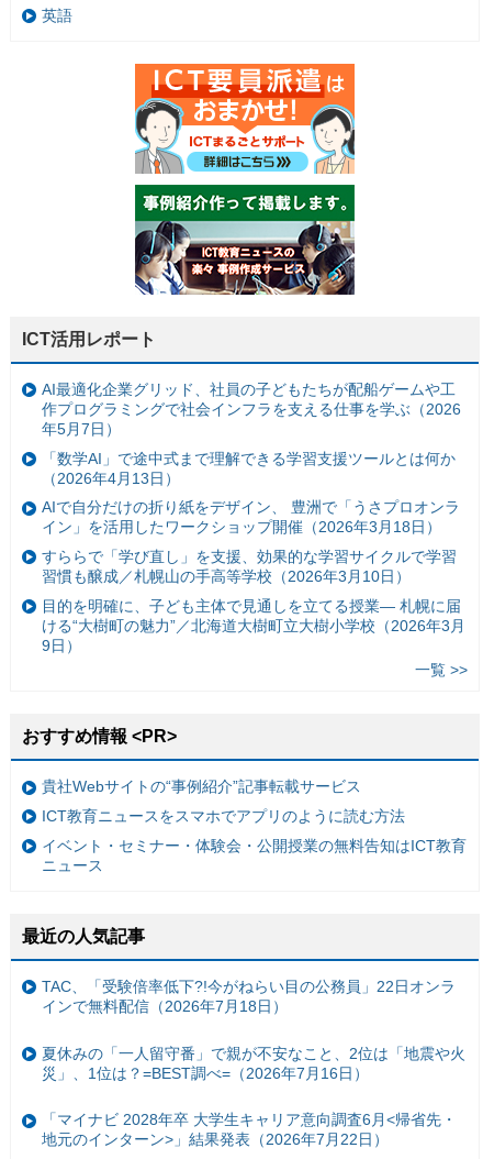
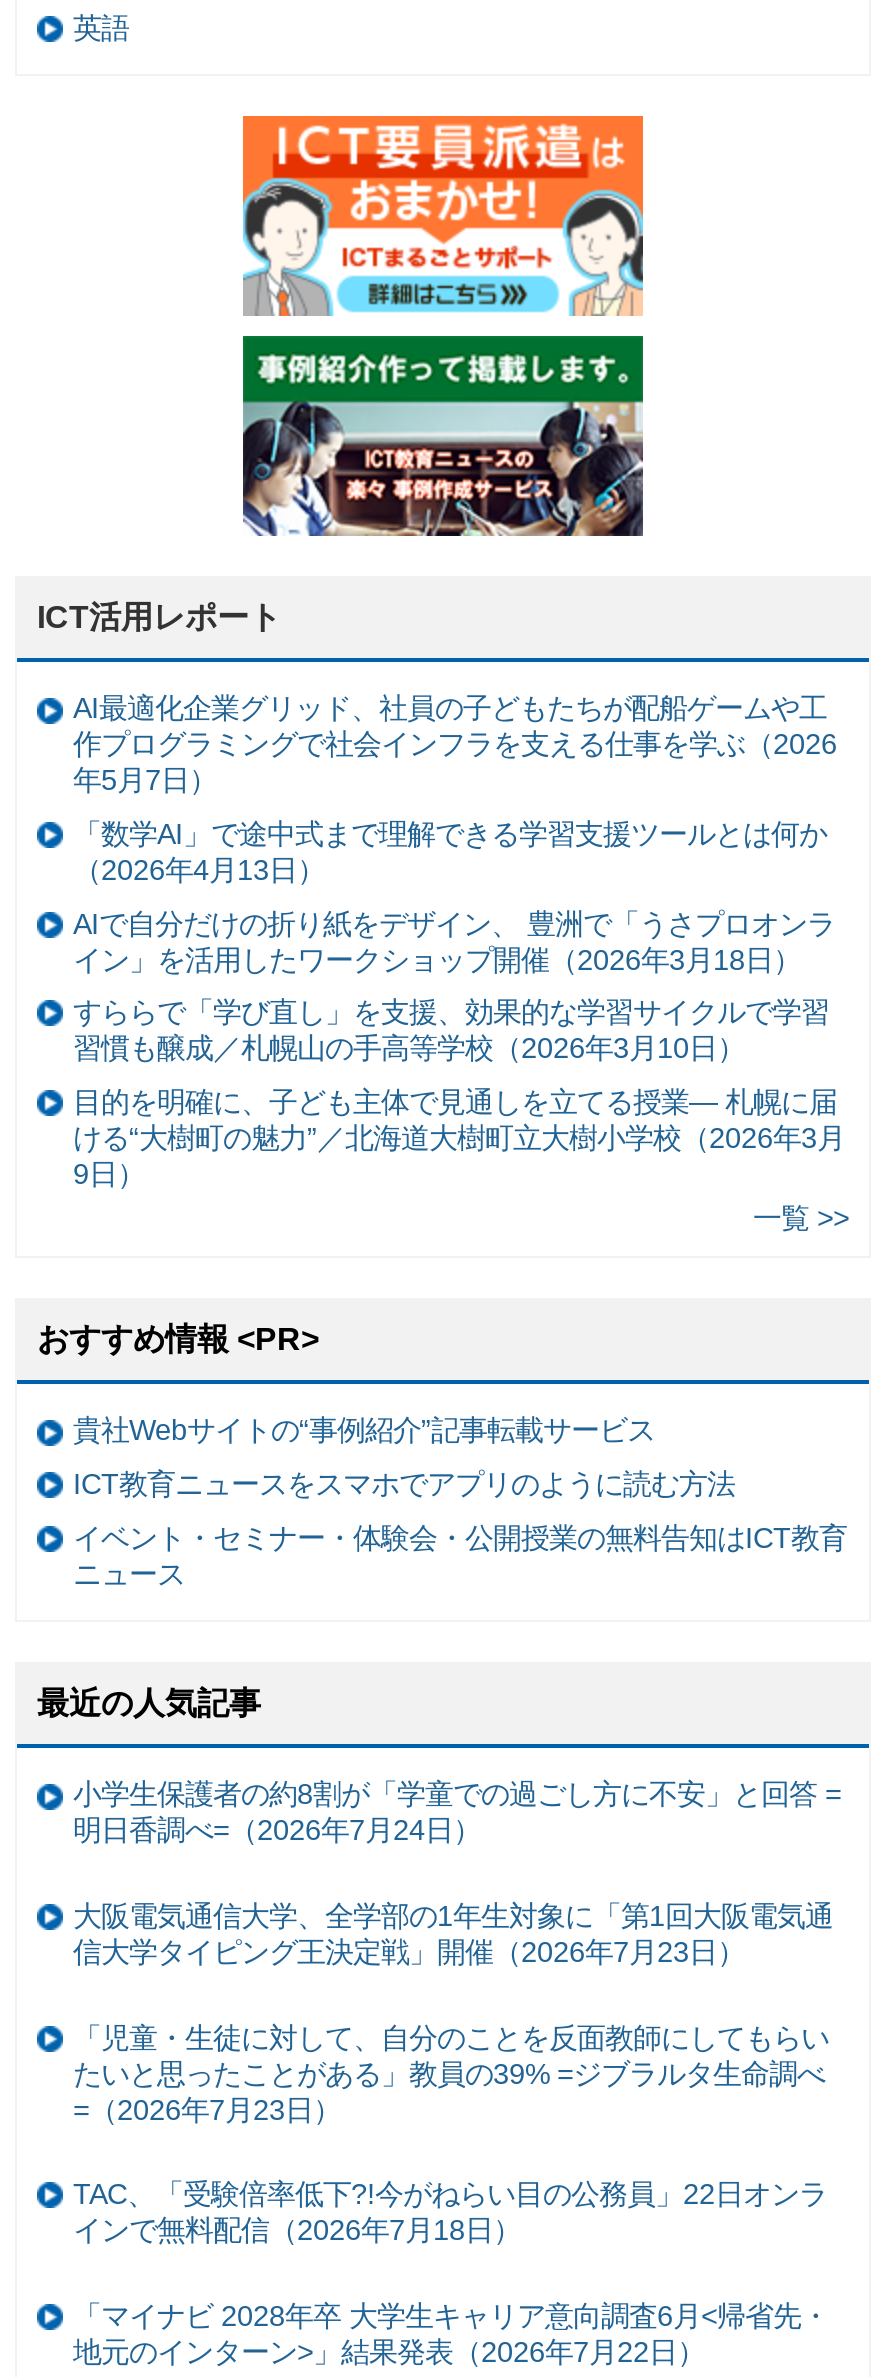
+ 小学生保護者の約8割が「学童での過ごし方に不安」と回答 =
+ 明日香調べ=（2026年7月24日）
+ 大阪電気通信大学、全学部の1年生対象に「第1回大阪電気通
+ 信大学タイピング王決定戦」開催（2026年7月23日）
+ 「児童・生徒に対して、自分のことを反面教師にしてもらい
+ たいと思ったことがある」教員の39% =ジブラルタ生命調べ
+ =（2026年7月23日）

moved down: TAC、「受験倍率低下?!今がねらい目の公務員」22日オンラ | インで無料配信（2026年7月18日）

- 夏休みの「一人留守番」で親が不安なこと、2位は「地震や火
- 災」、1位は？=BEST調べ=（2026年7月16日）
